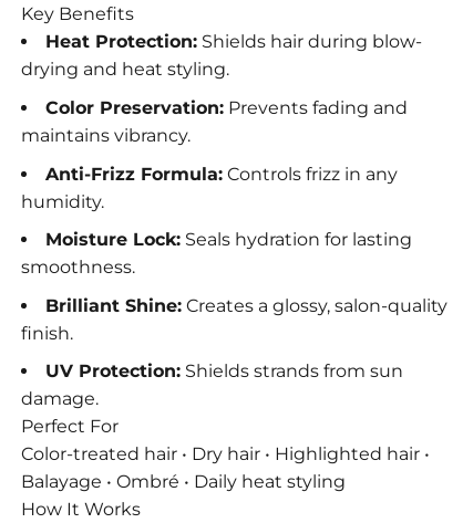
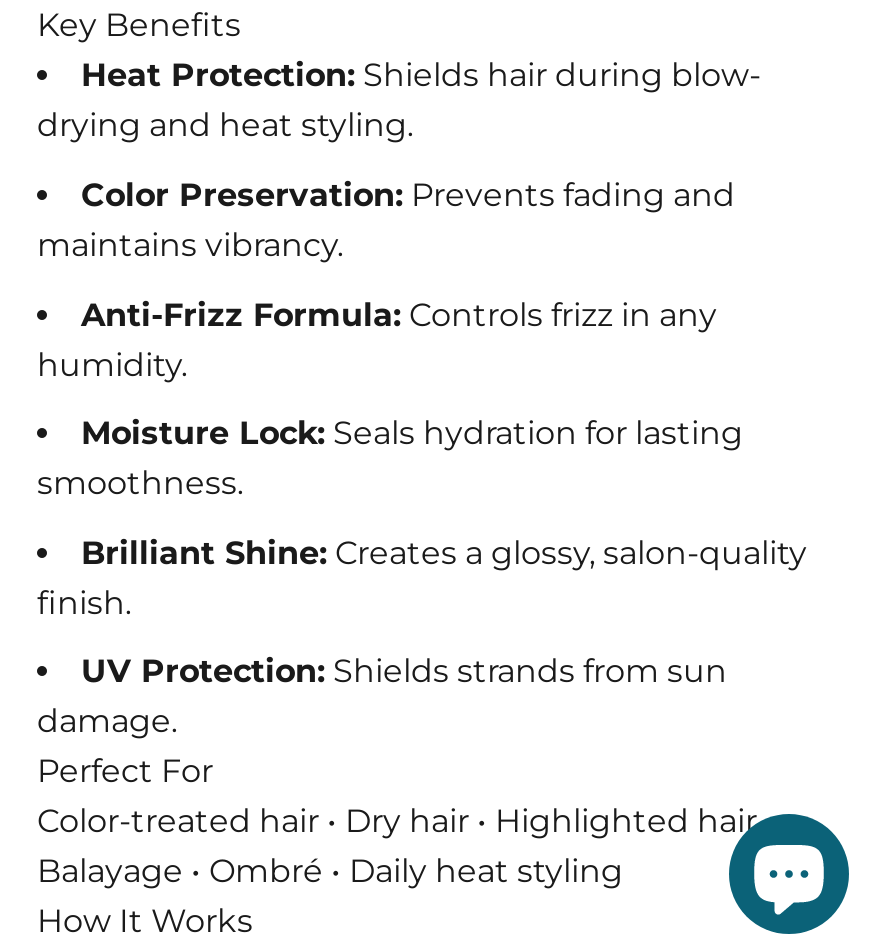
+ [image]
